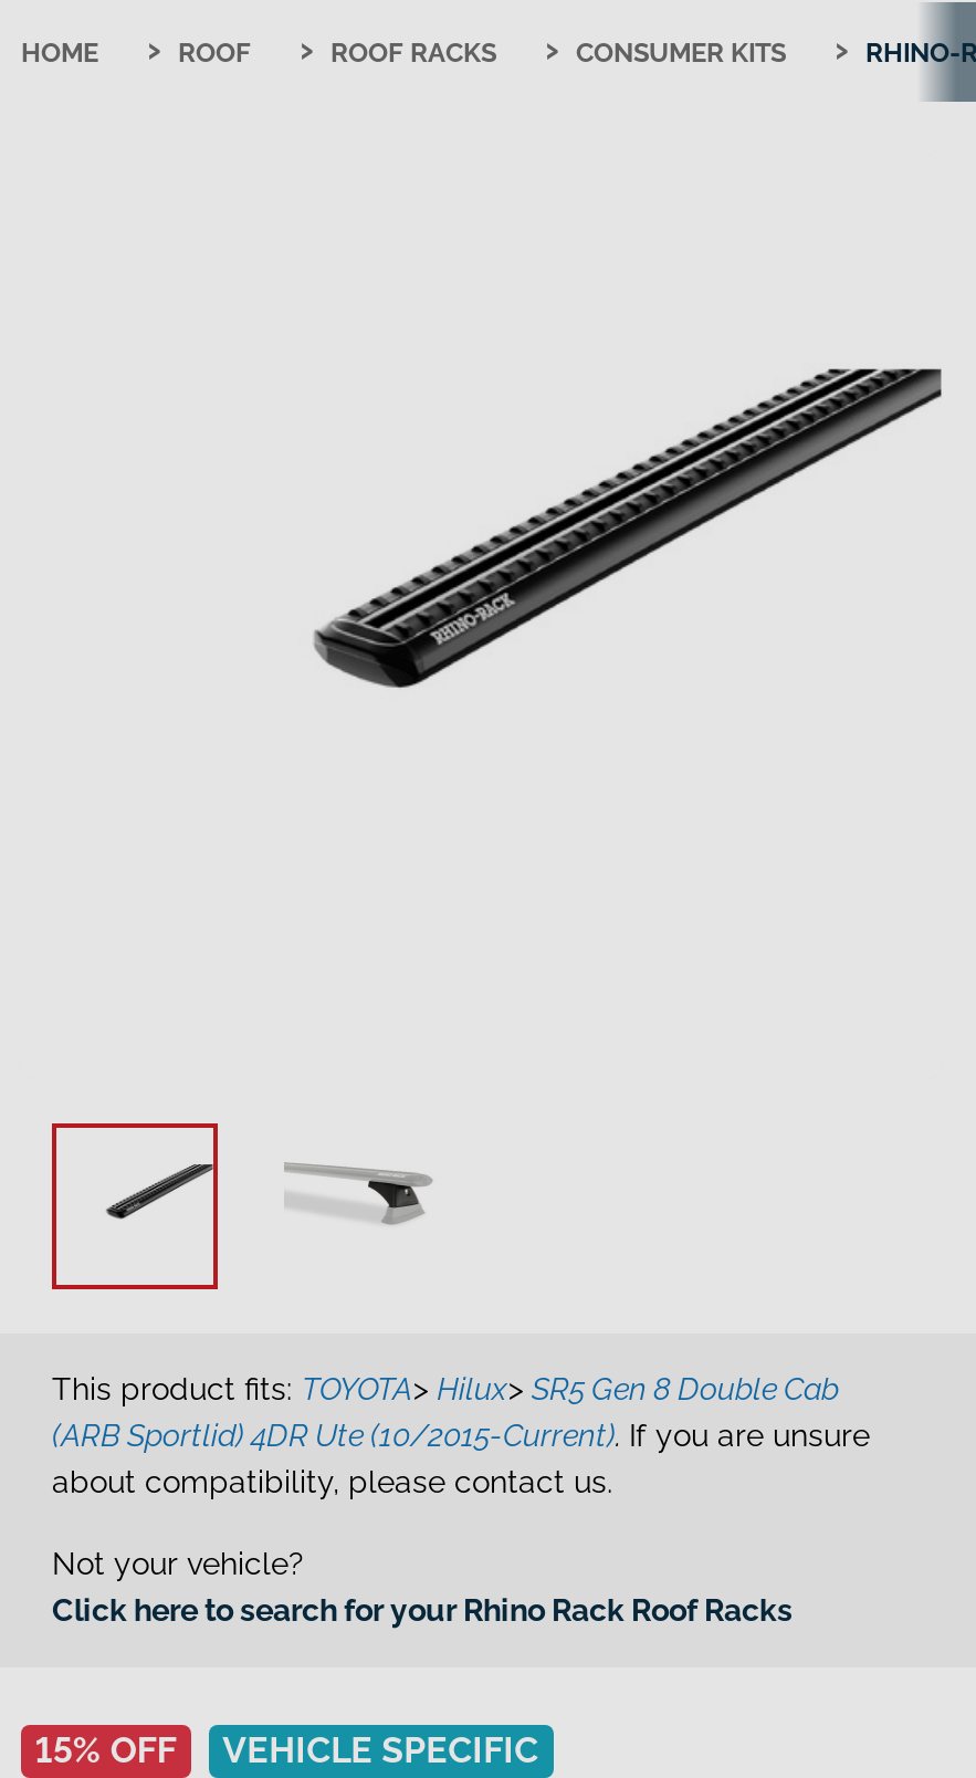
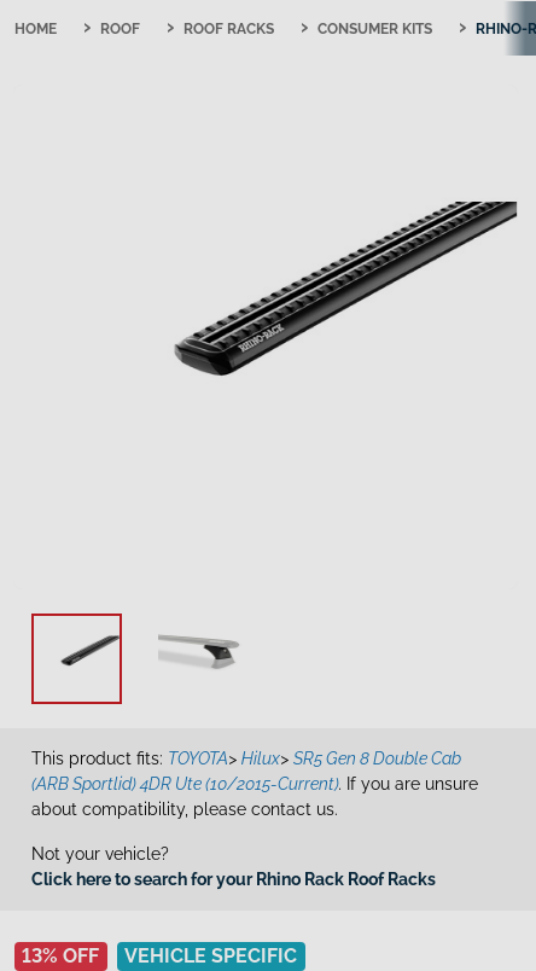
- 15% OFF VEHICLE SPECIFIC
+ 13% OFF VEHICLE SPECIFIC
